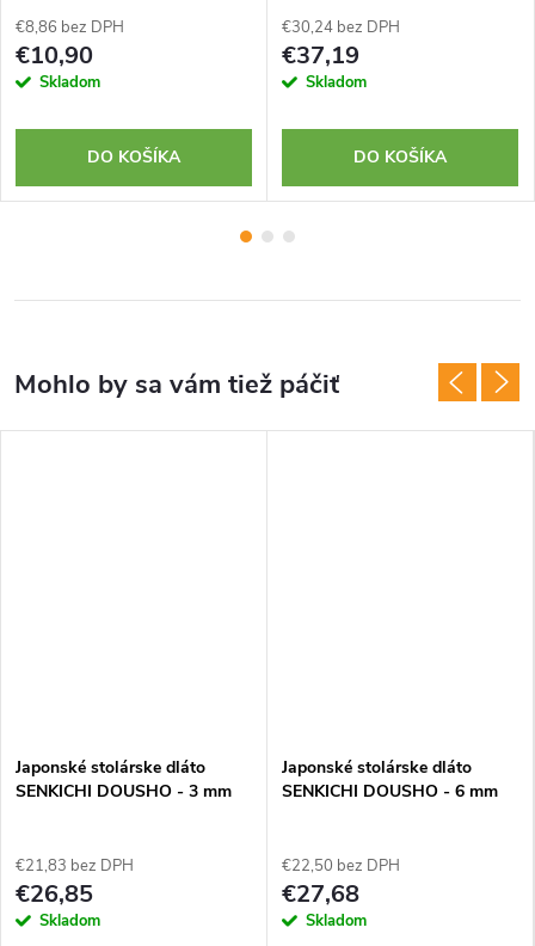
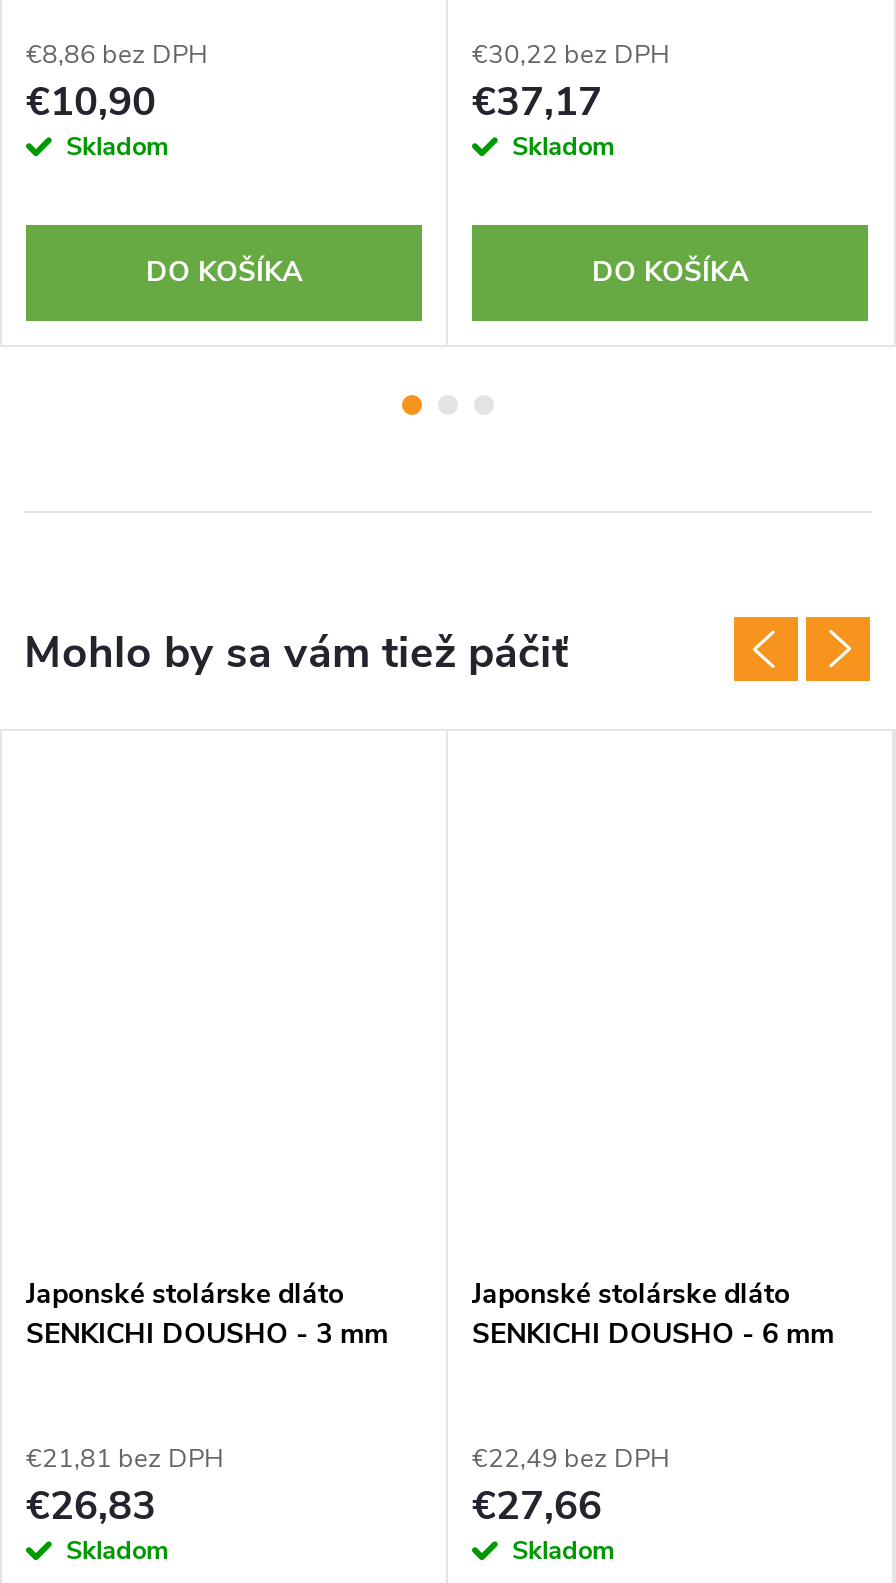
- €30,24 bez DPH
+ €30,22 bez DPH

- €37,19
+ €37,17

- €21,83 bez DPH
+ €21,81 bez DPH

- €22,50 bez DPH
+ €22,49 bez DPH

- €26,85
+ €26,83

- €27,68
+ €27,66
